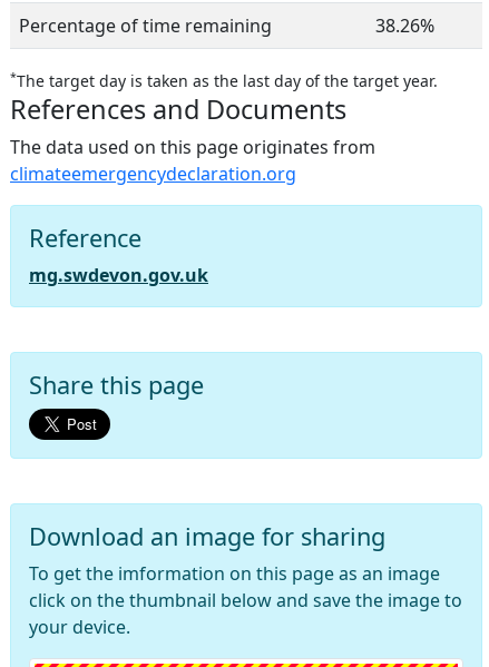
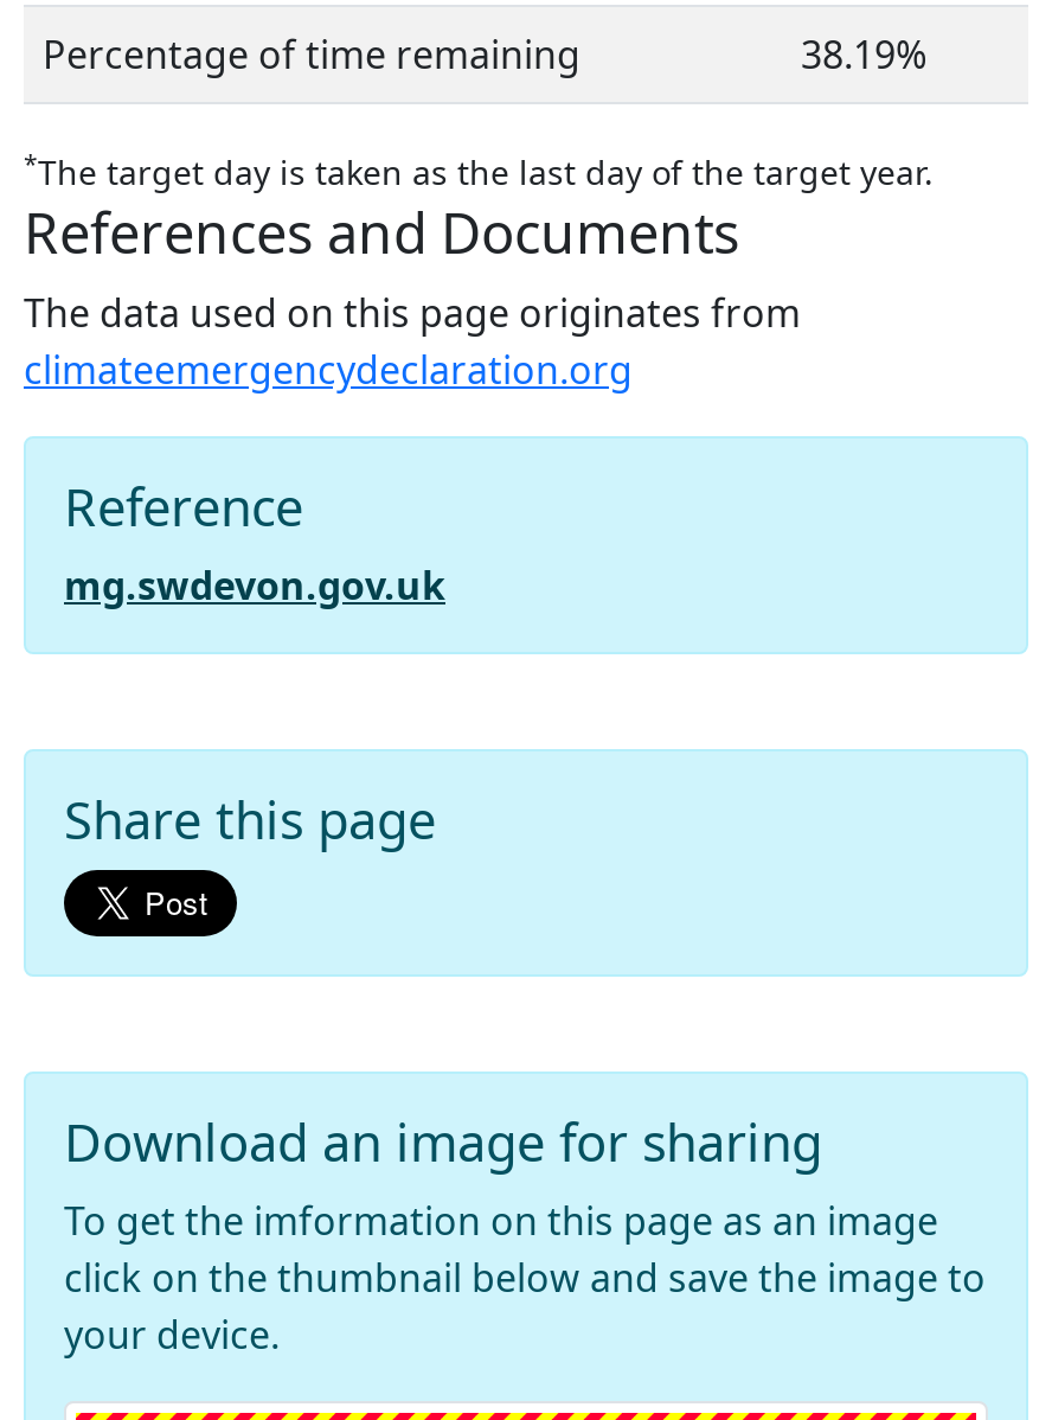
- 38.26%
+ 38.19%
